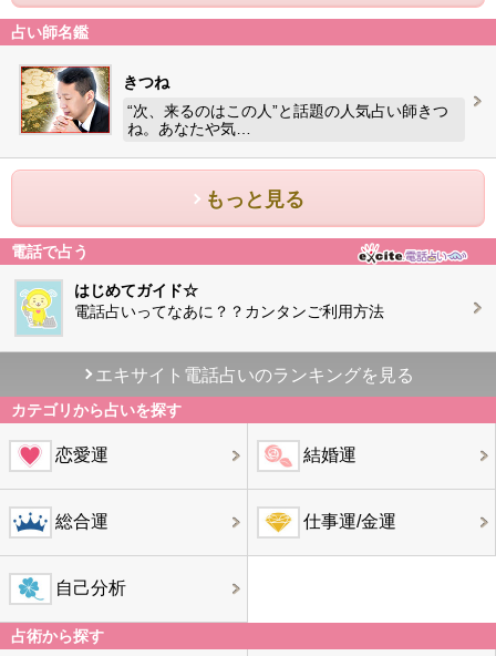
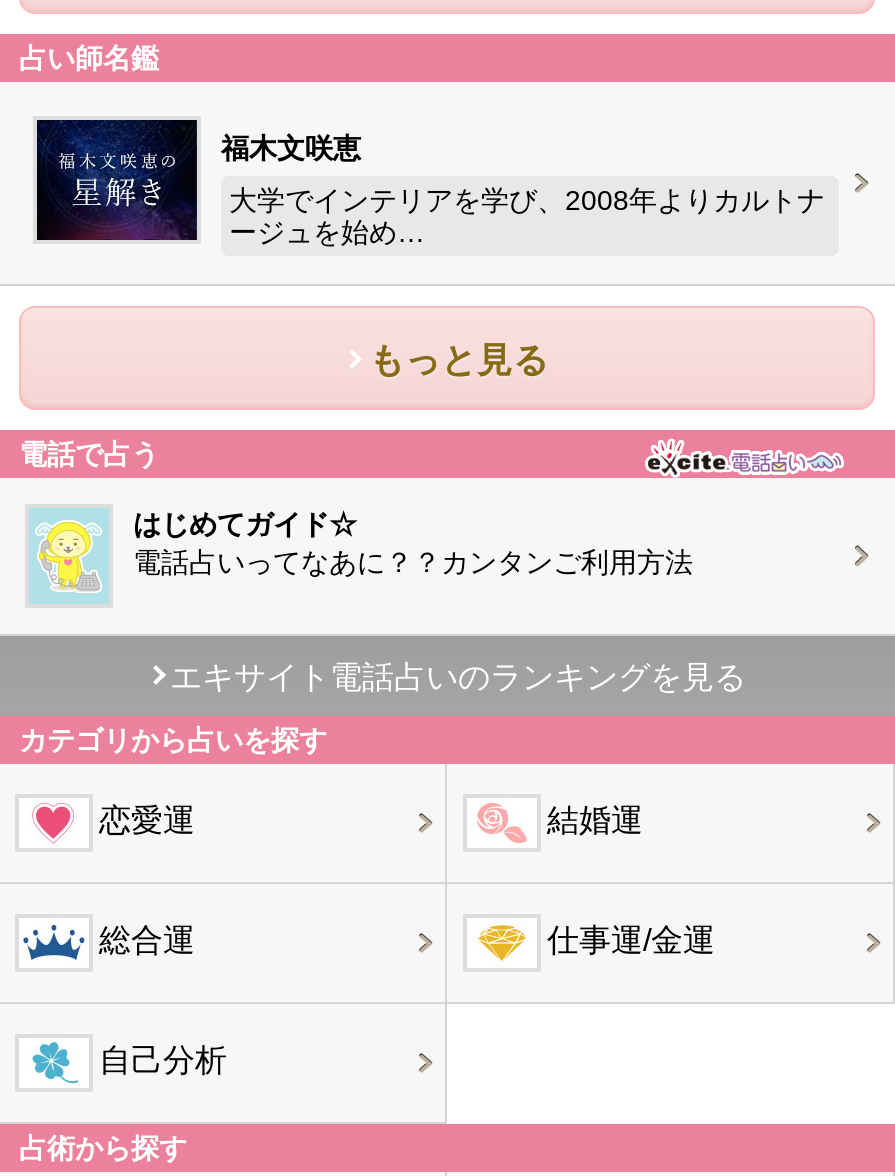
- [image]
- きつね
+ [image]
+ 福木文咲恵

- “次、来るのはこの人”と話題の人気占い師きつ
- ね。あなたや気…
+ 大学でインテリアを学び、2008年よりカルトナ
+ ージュを始め…
